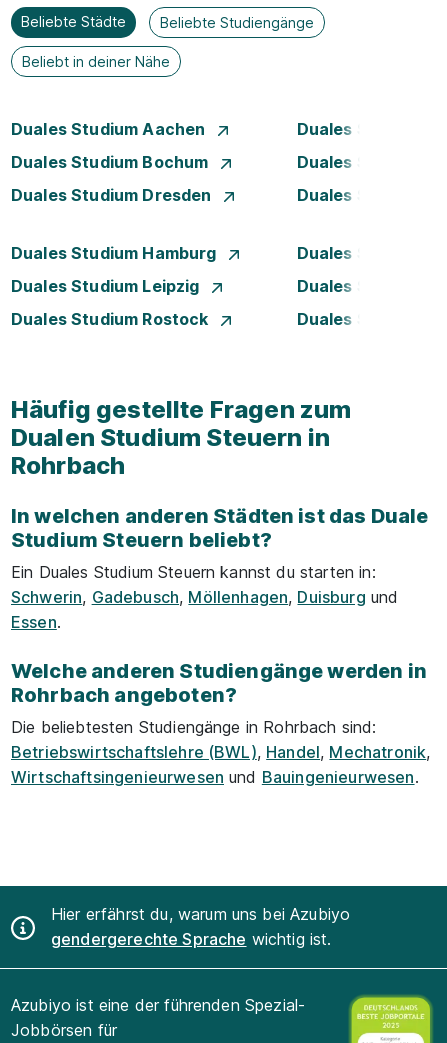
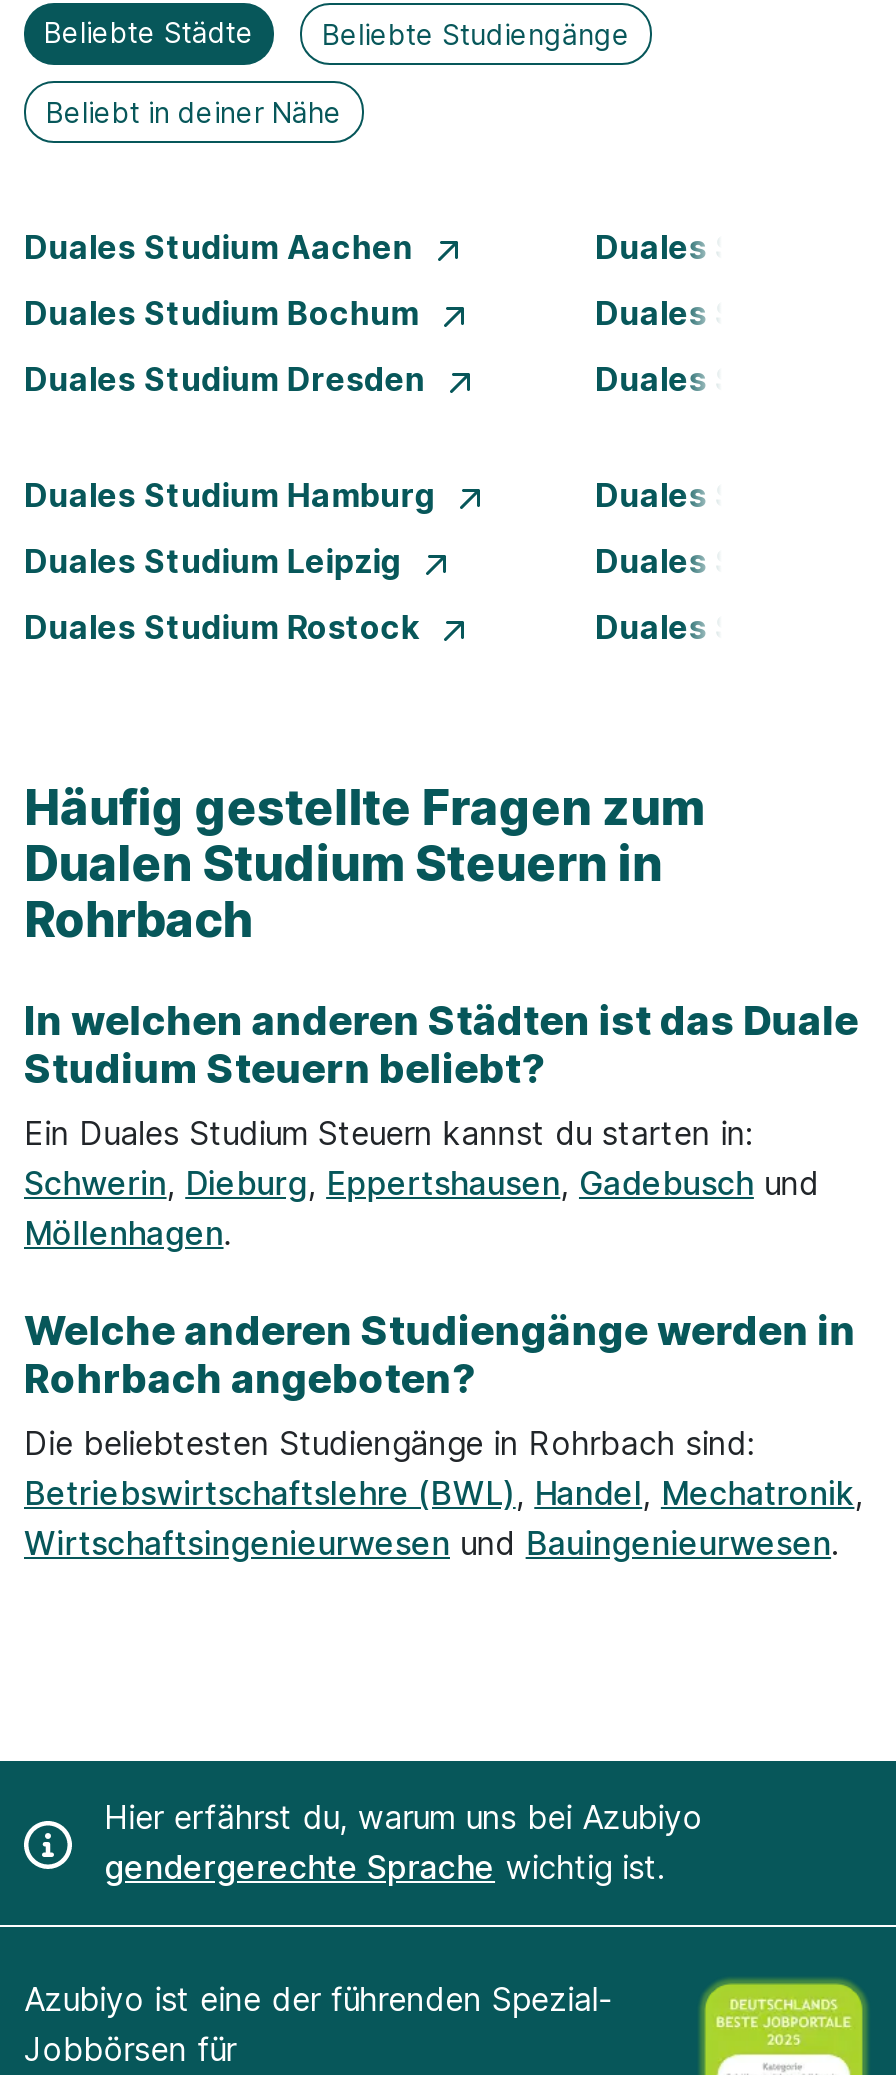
- Schwerin, Gadebusch, Möllenhagen, Duisburg und
- Essen.
+ Schwerin, Dieburg, Eppertshausen, Gadebusch und
+ Möllenhagen.
